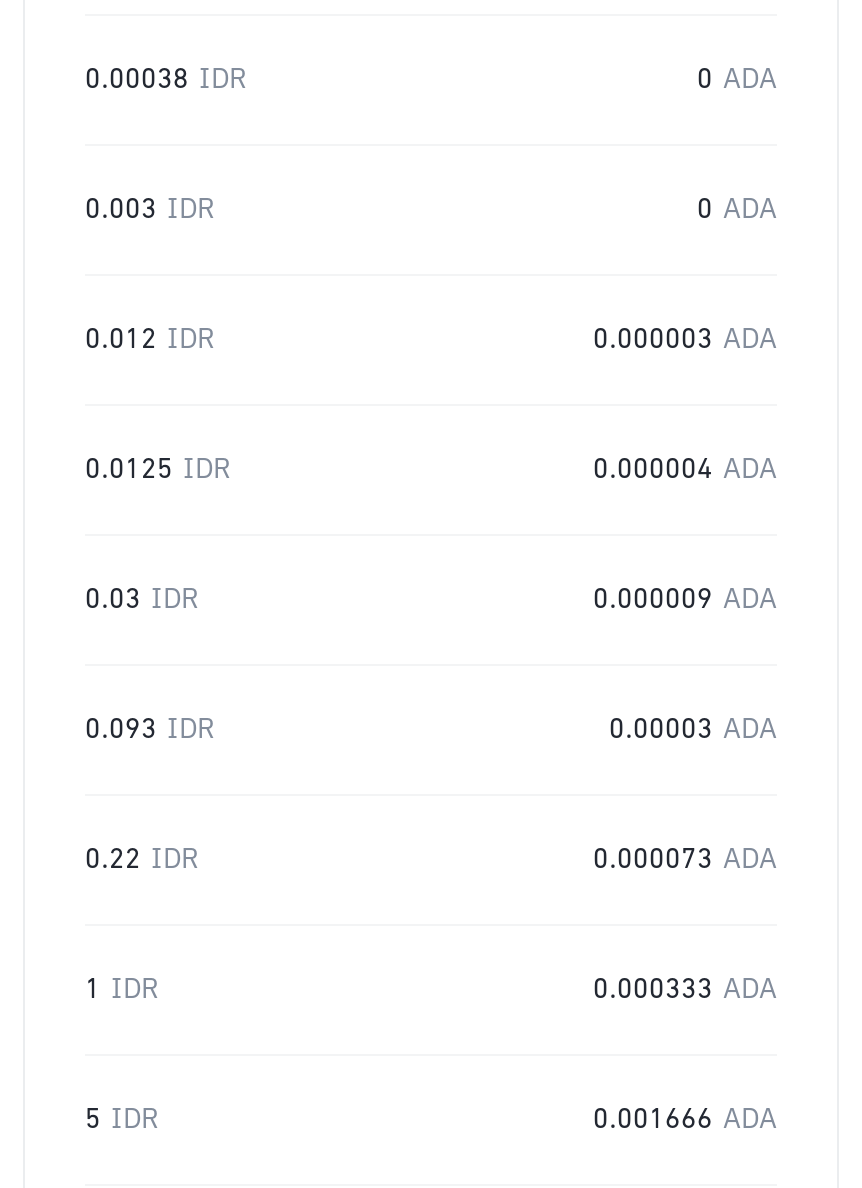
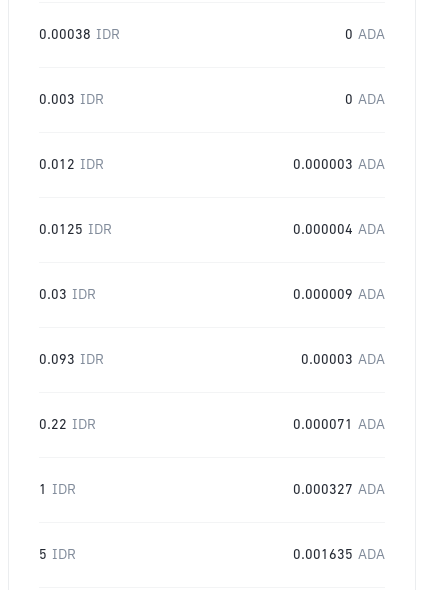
- 0.000073 ADA
+ 0.000071 ADA

- 0.000333 ADA
+ 0.000327 ADA

- 0.001666 ADA
+ 0.001635 ADA
